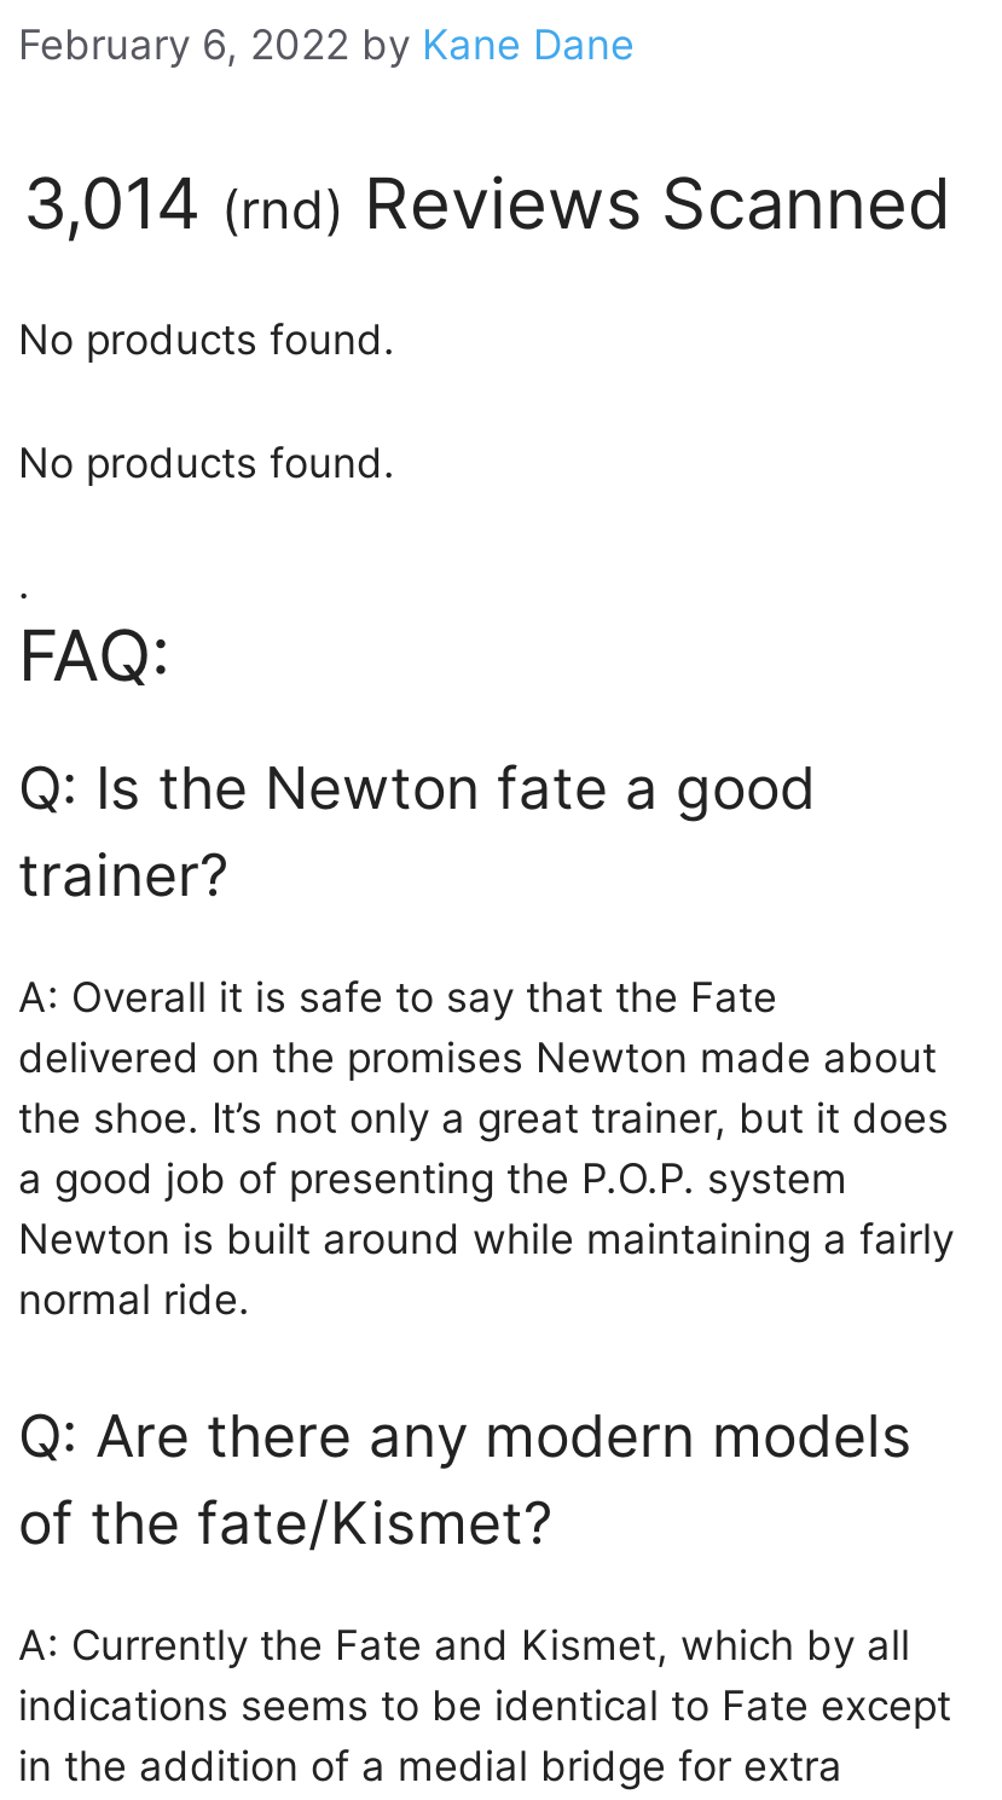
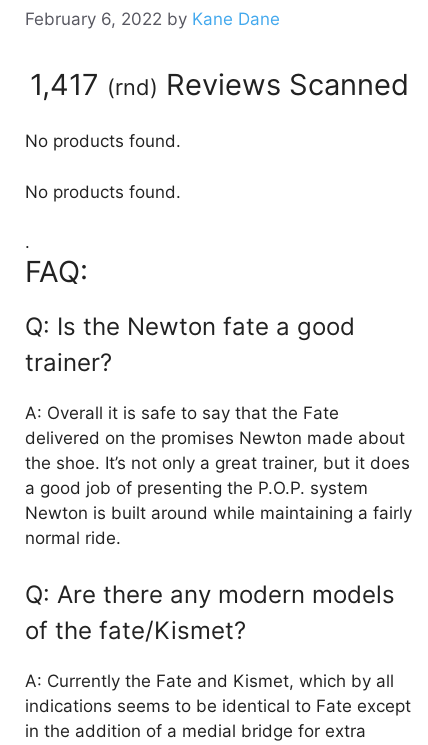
- 3,014 (rnd) Reviews Scanned
+ 1,417 (rnd) Reviews Scanned
